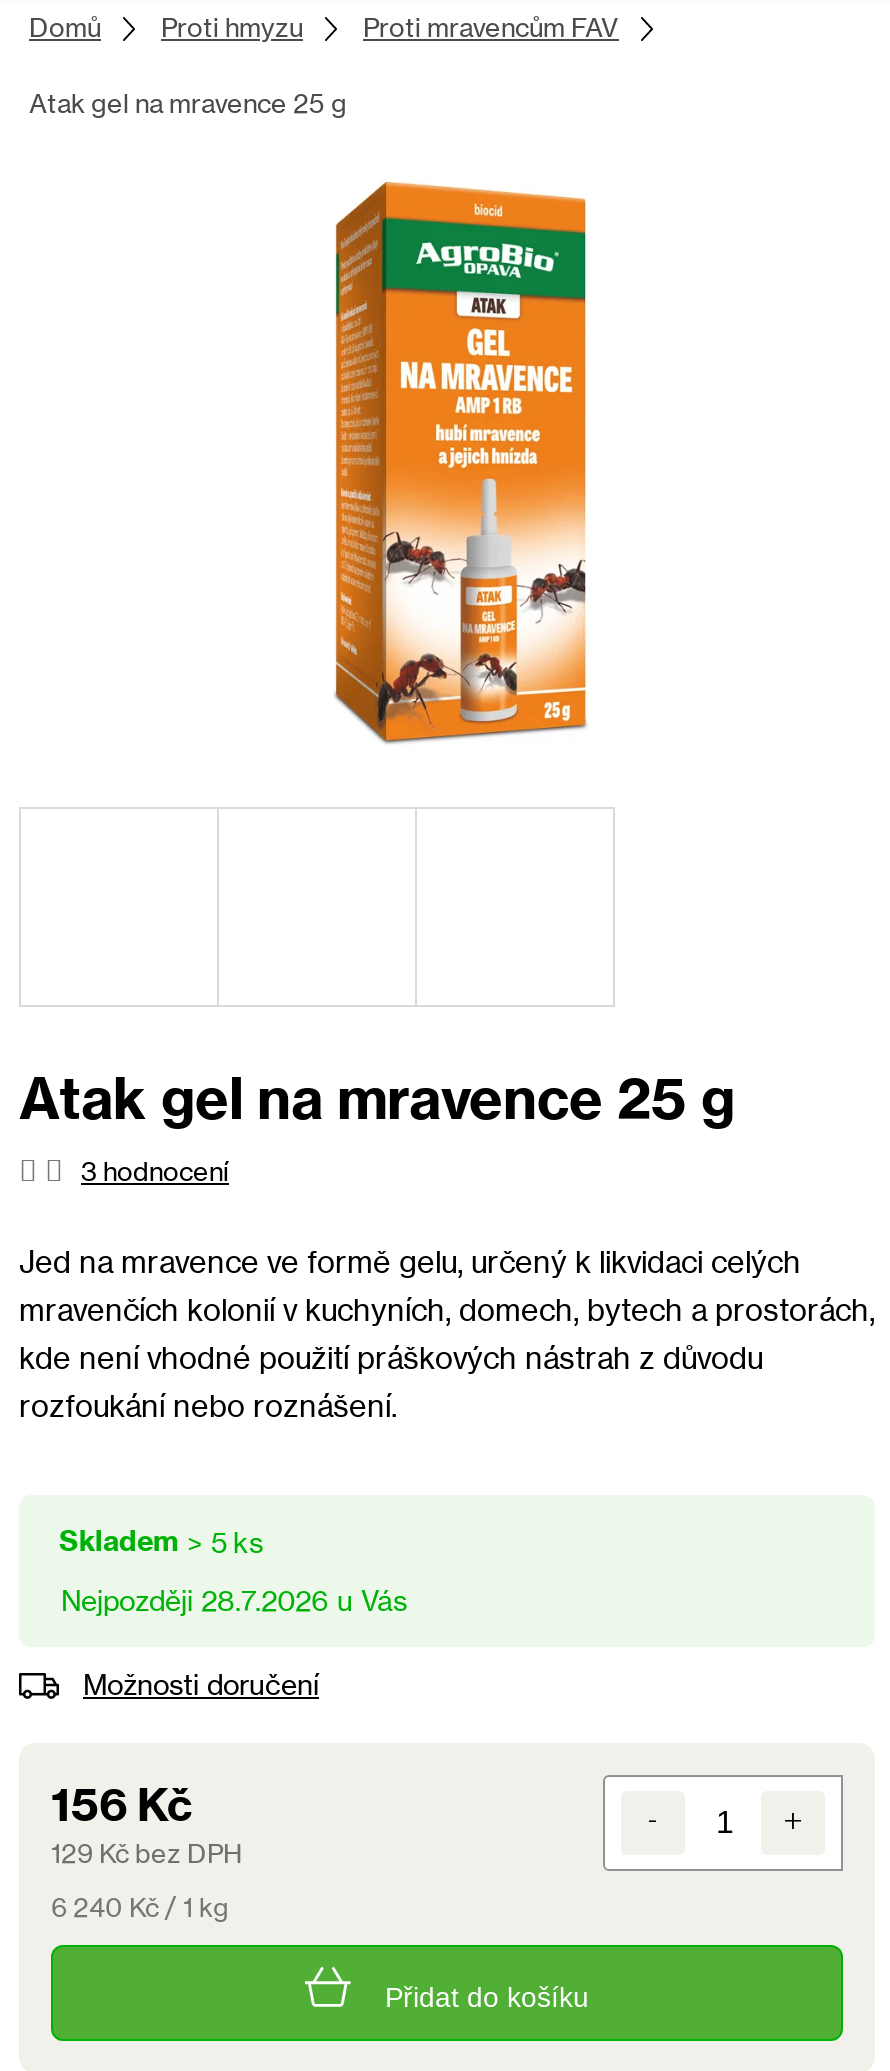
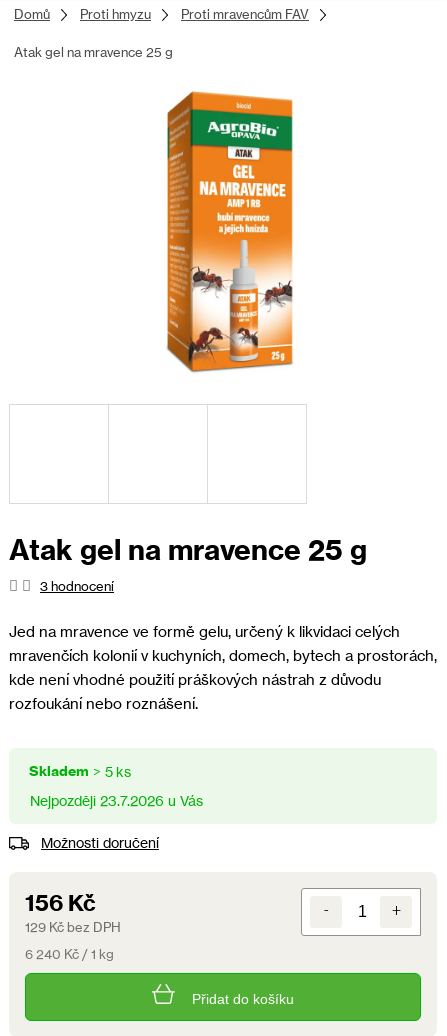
- 28.7.2026
+ 23.7.2026
